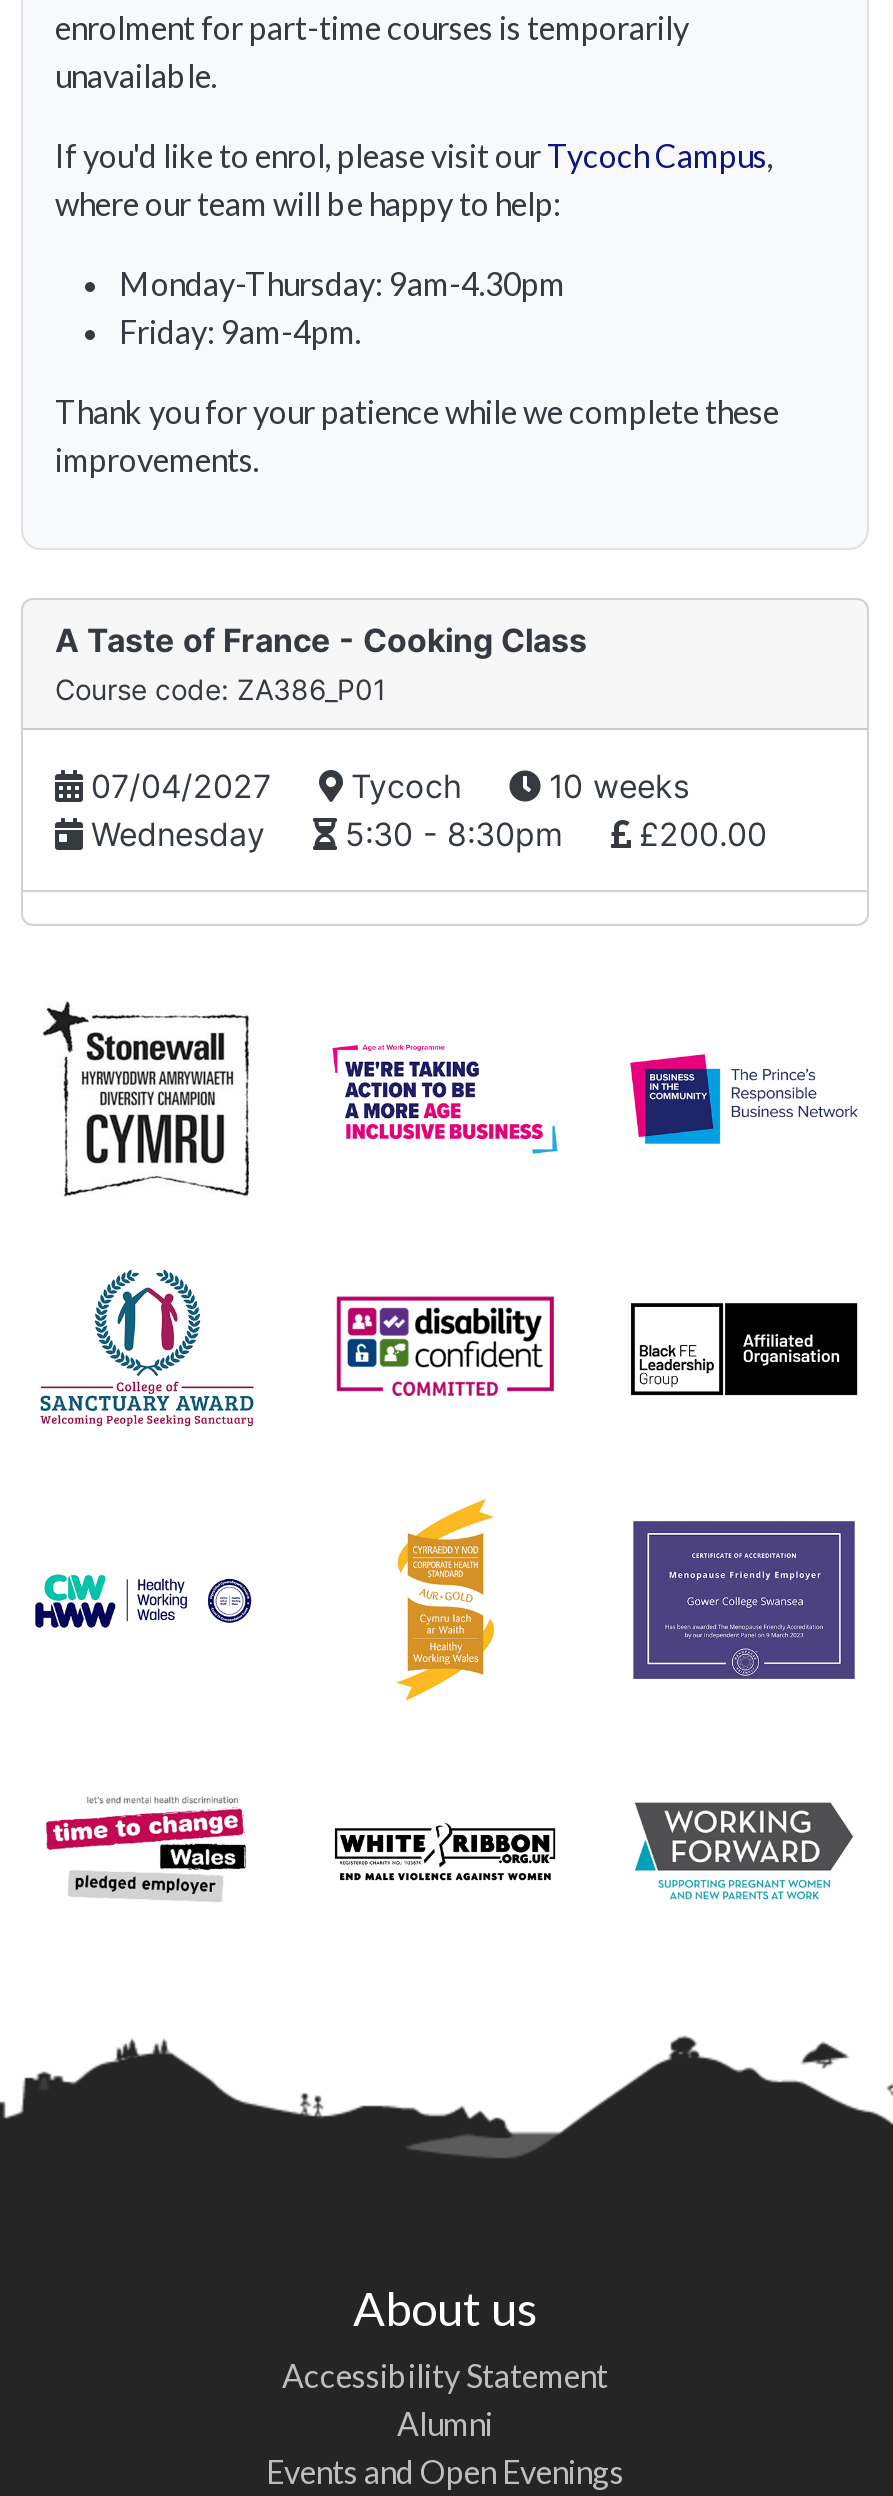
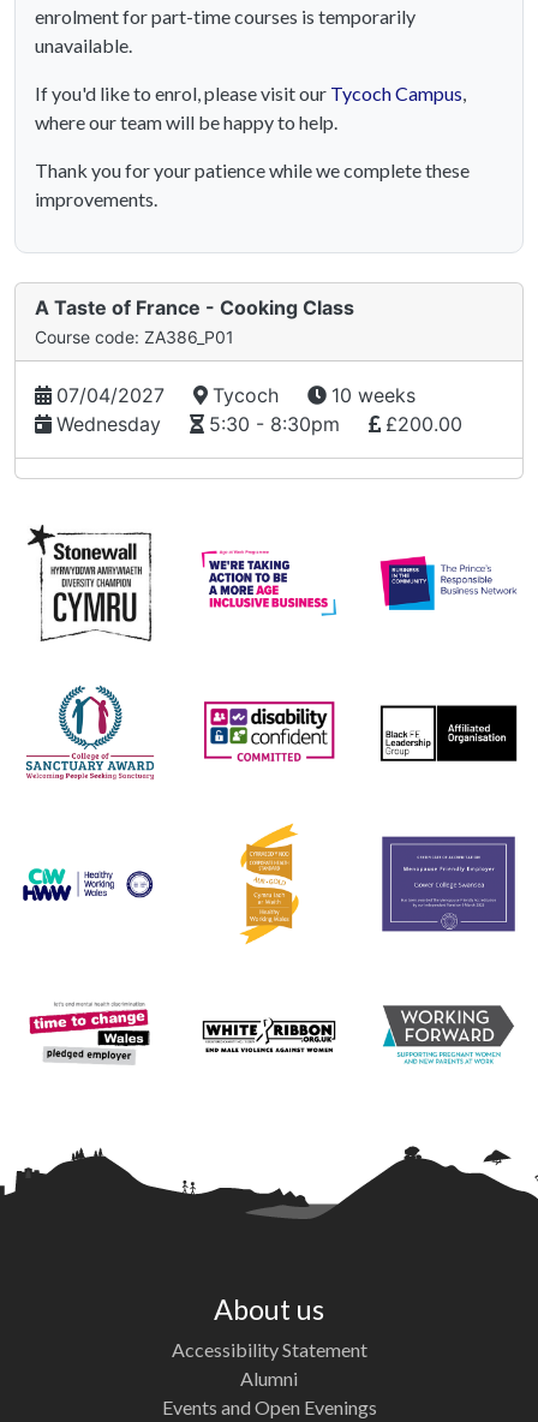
- where our team will be happy to help:
- Monday-Thursday: 9am-4.30pm
- Friday: 9am-4pm.
+ where our team will be happy to help.
